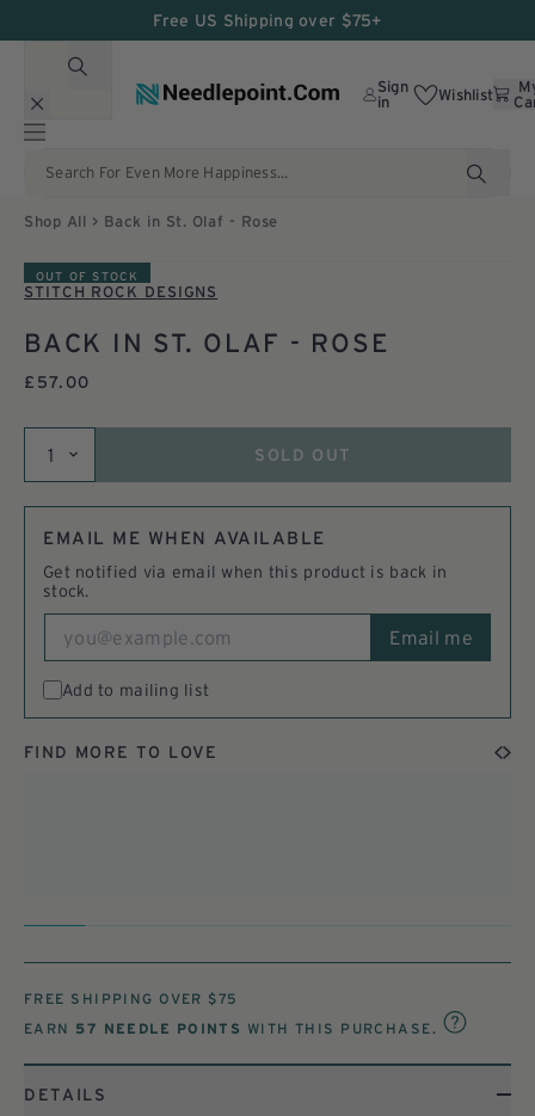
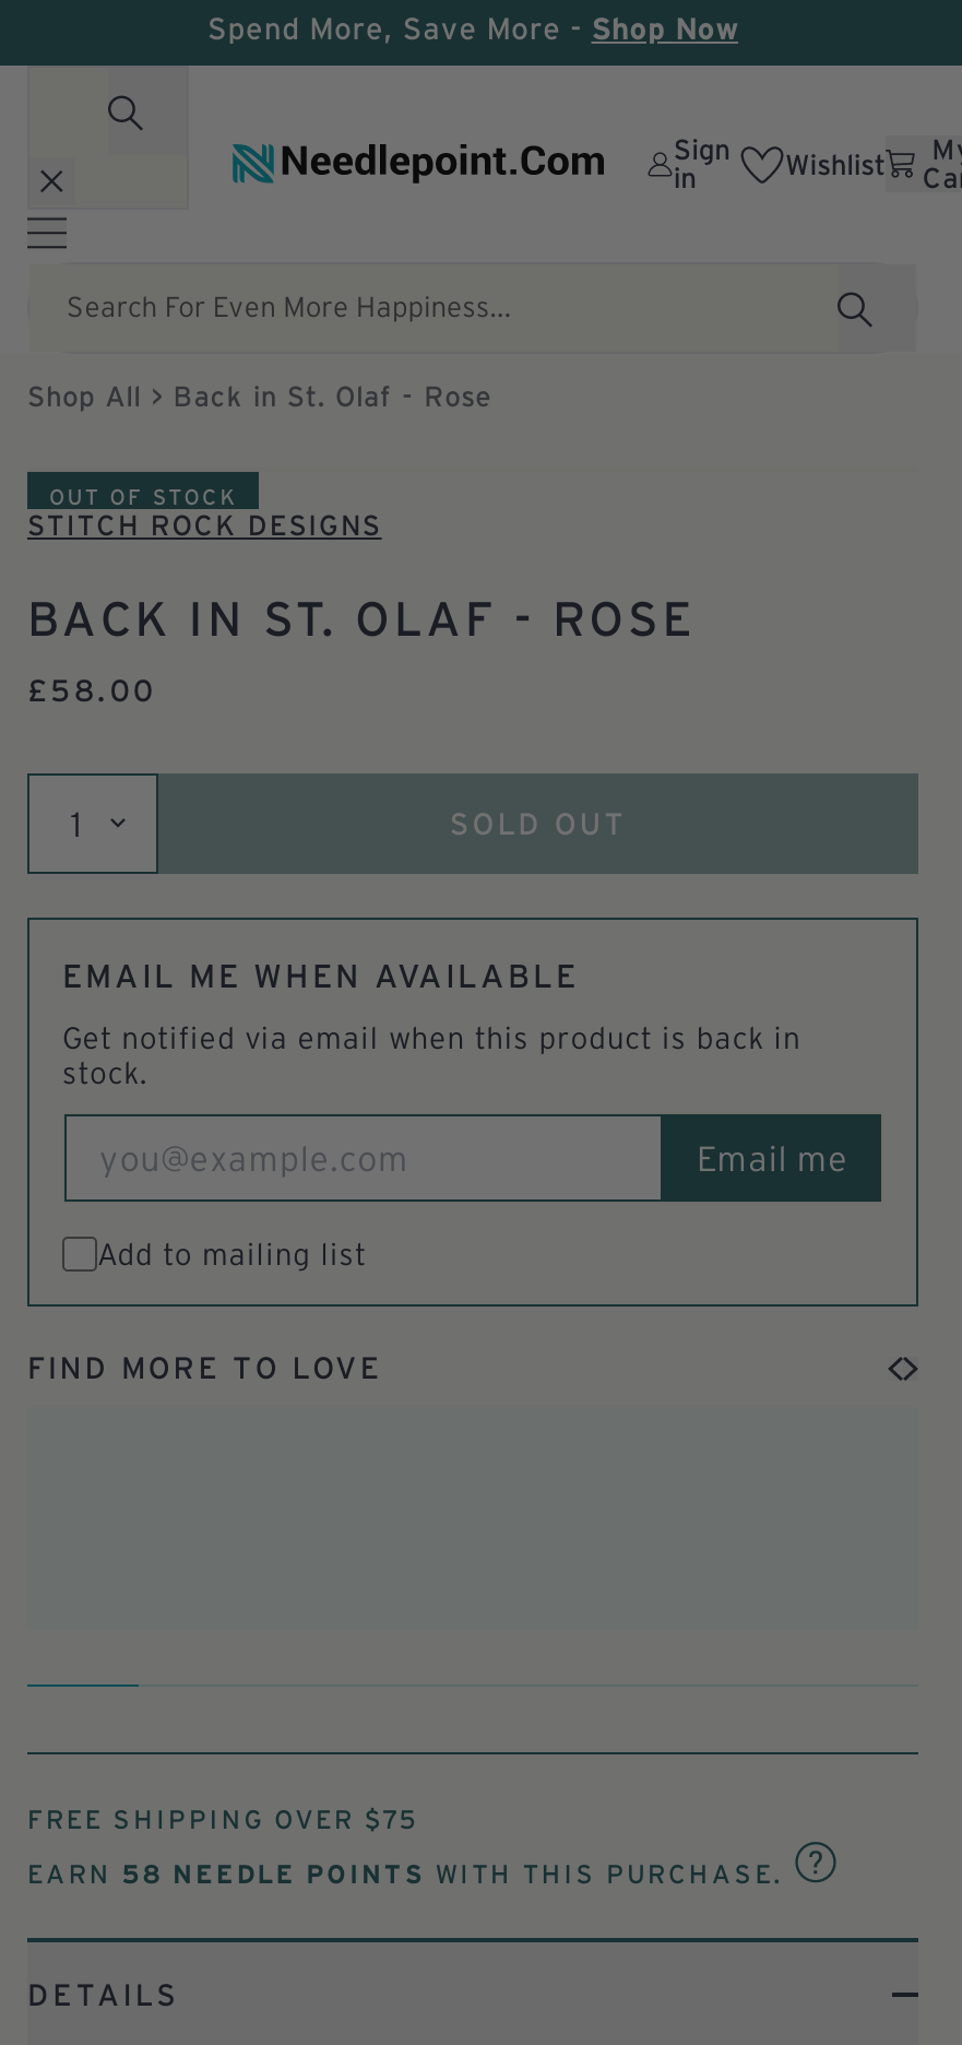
- Free US Shipping over $75+
+ Spend More, Save More - Shop Now

- £57.00
+ £58.00

- EARN 57 NEEDLE POINTS WITH THIS PURCHASE.
+ EARN 58 NEEDLE POINTS WITH THIS PURCHASE.
